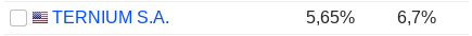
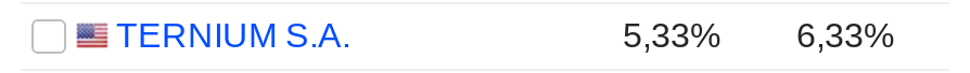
- 5,65%
+ 5,33%

- 6,7%
+ 6,33%
